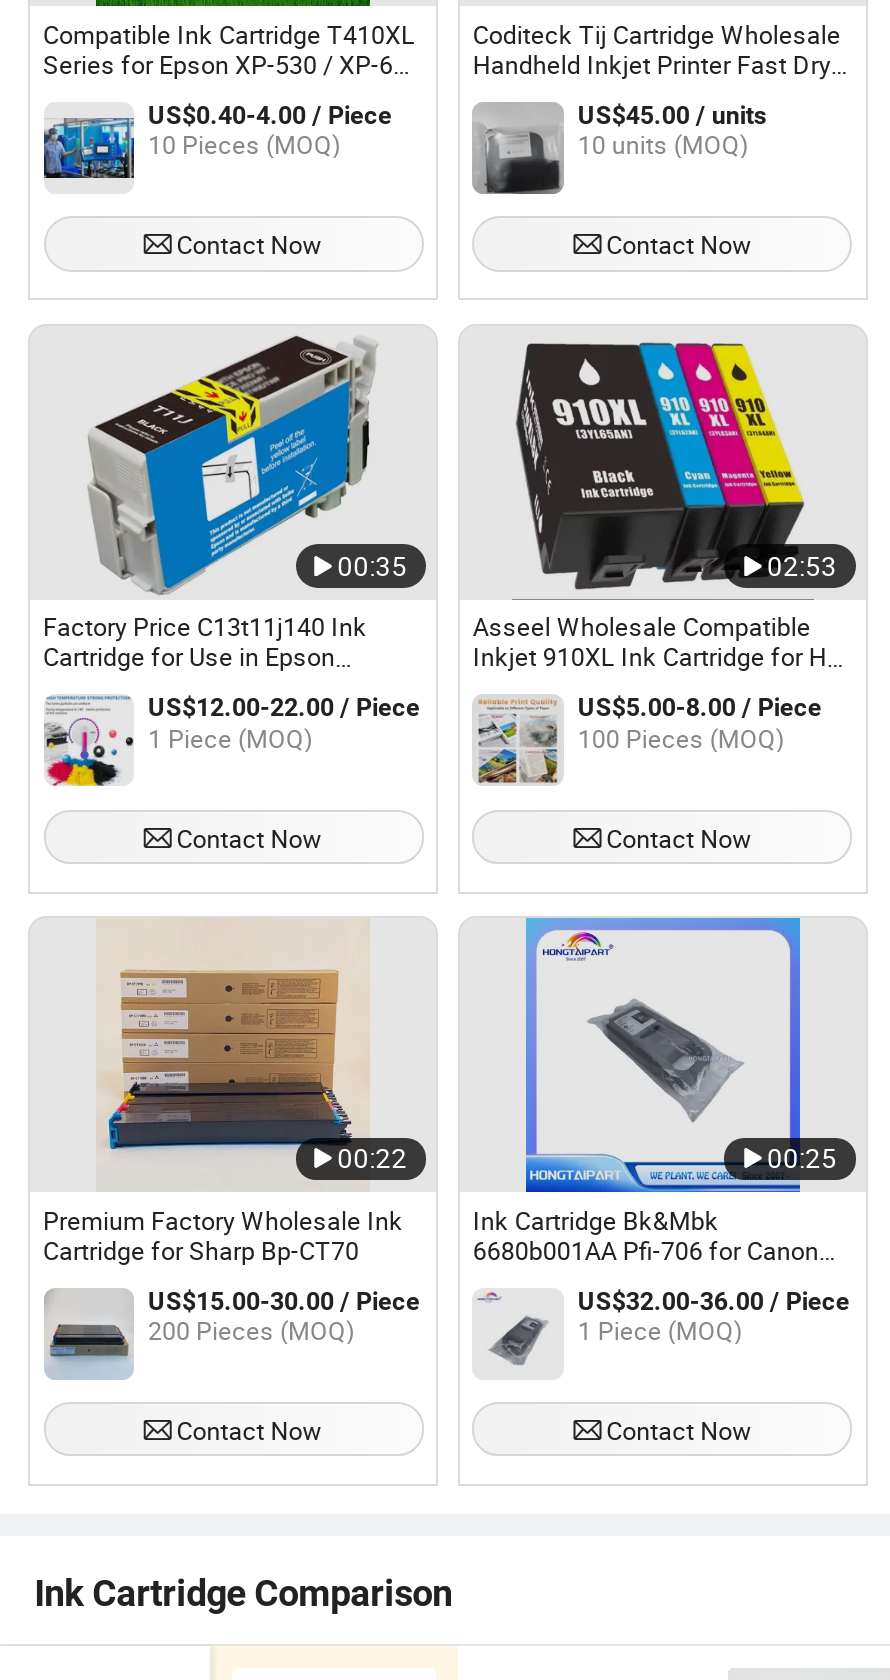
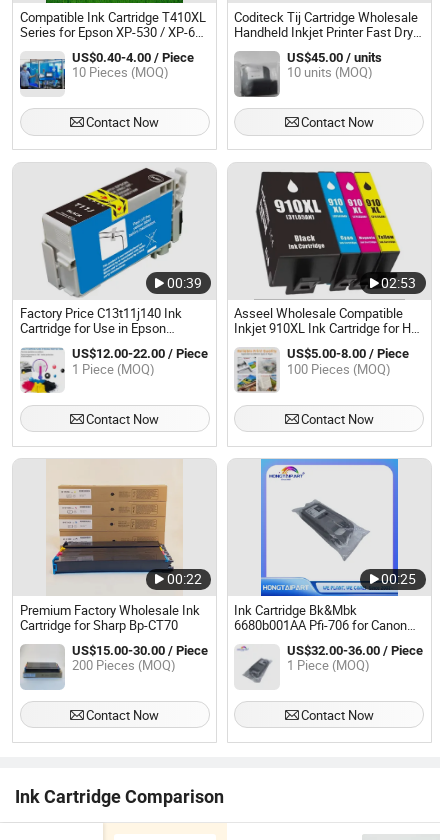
- 00:35
+ 00:39
